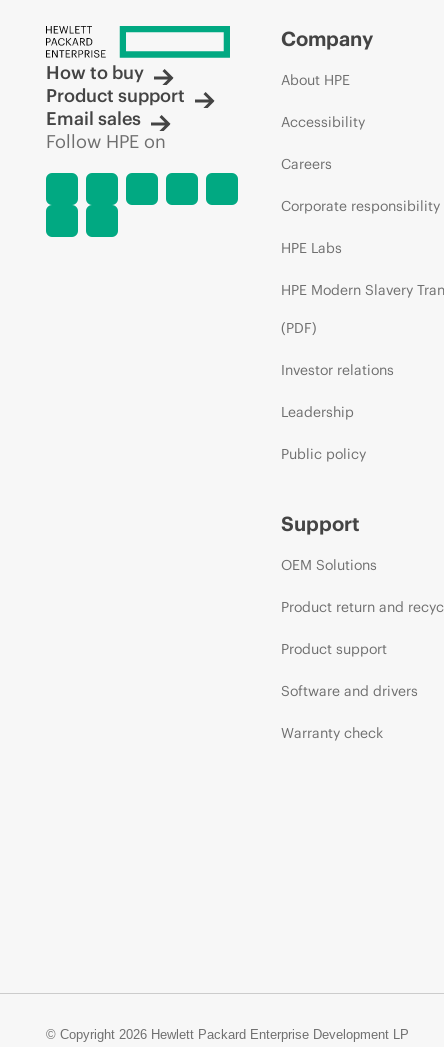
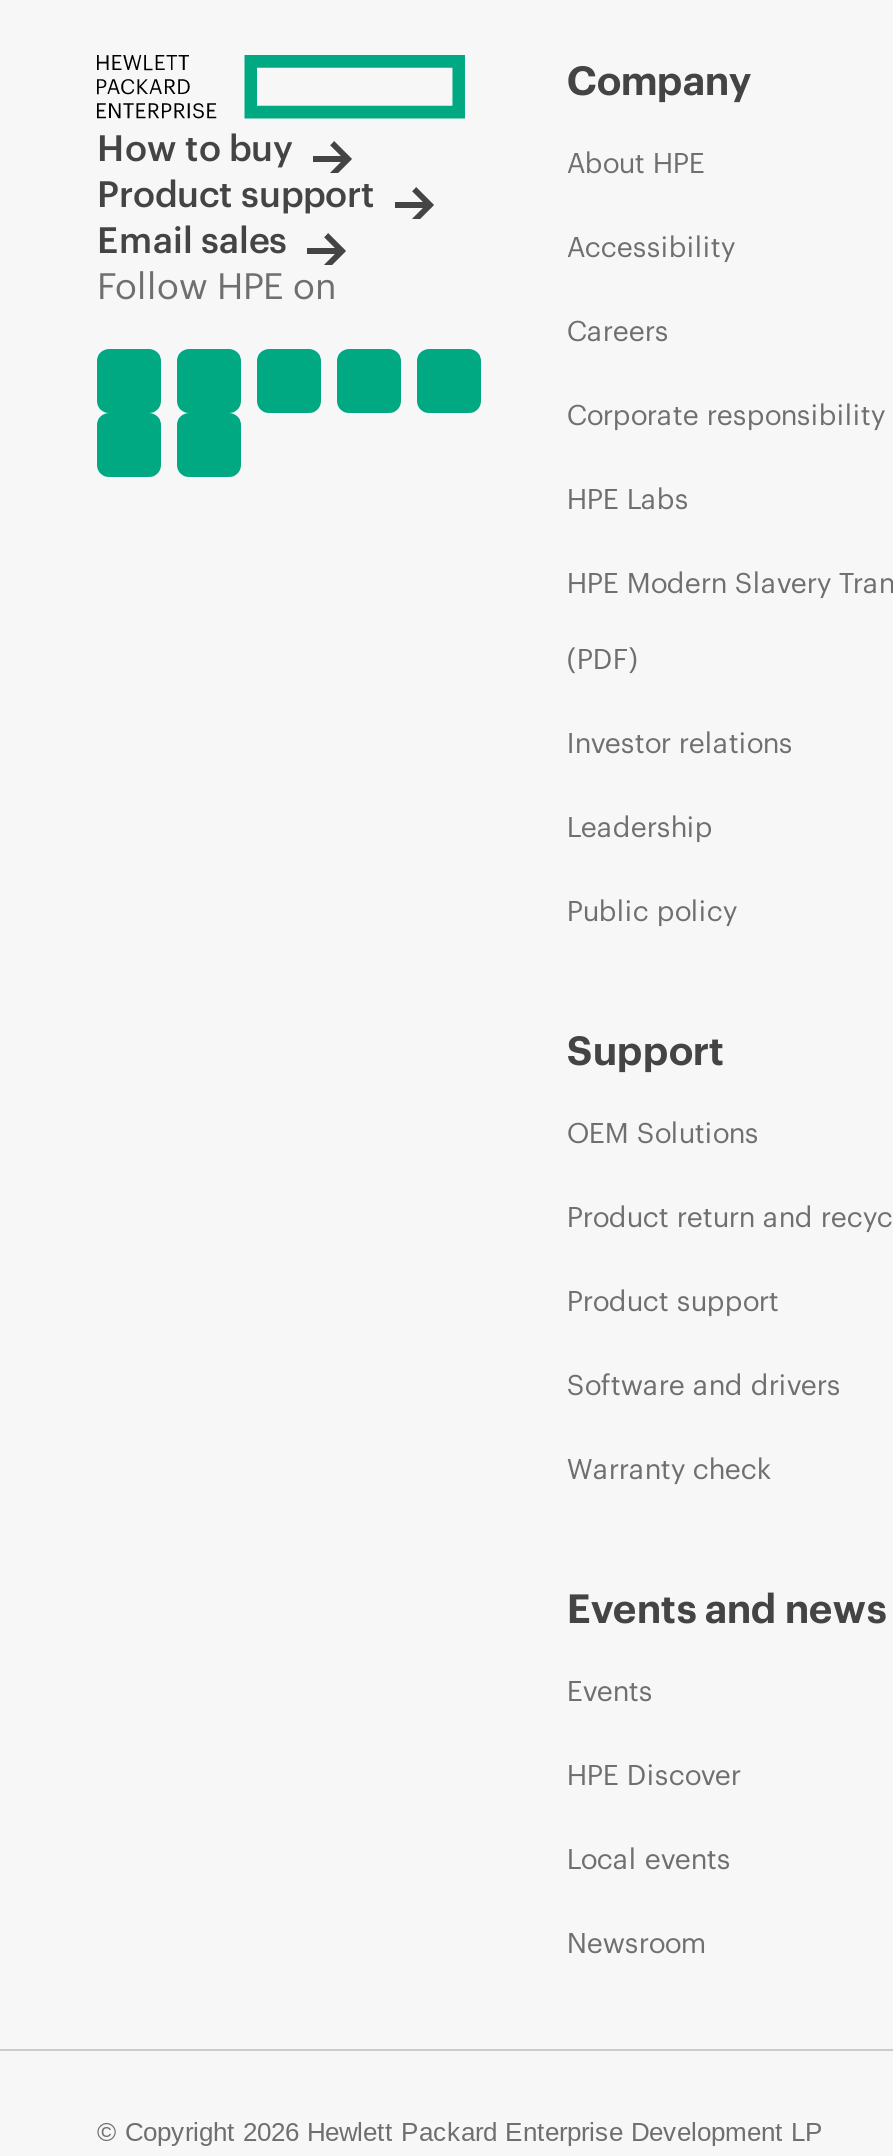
+ Events and news
+ Events
+ HPE Discover
+ Local events
+ Newsroom
